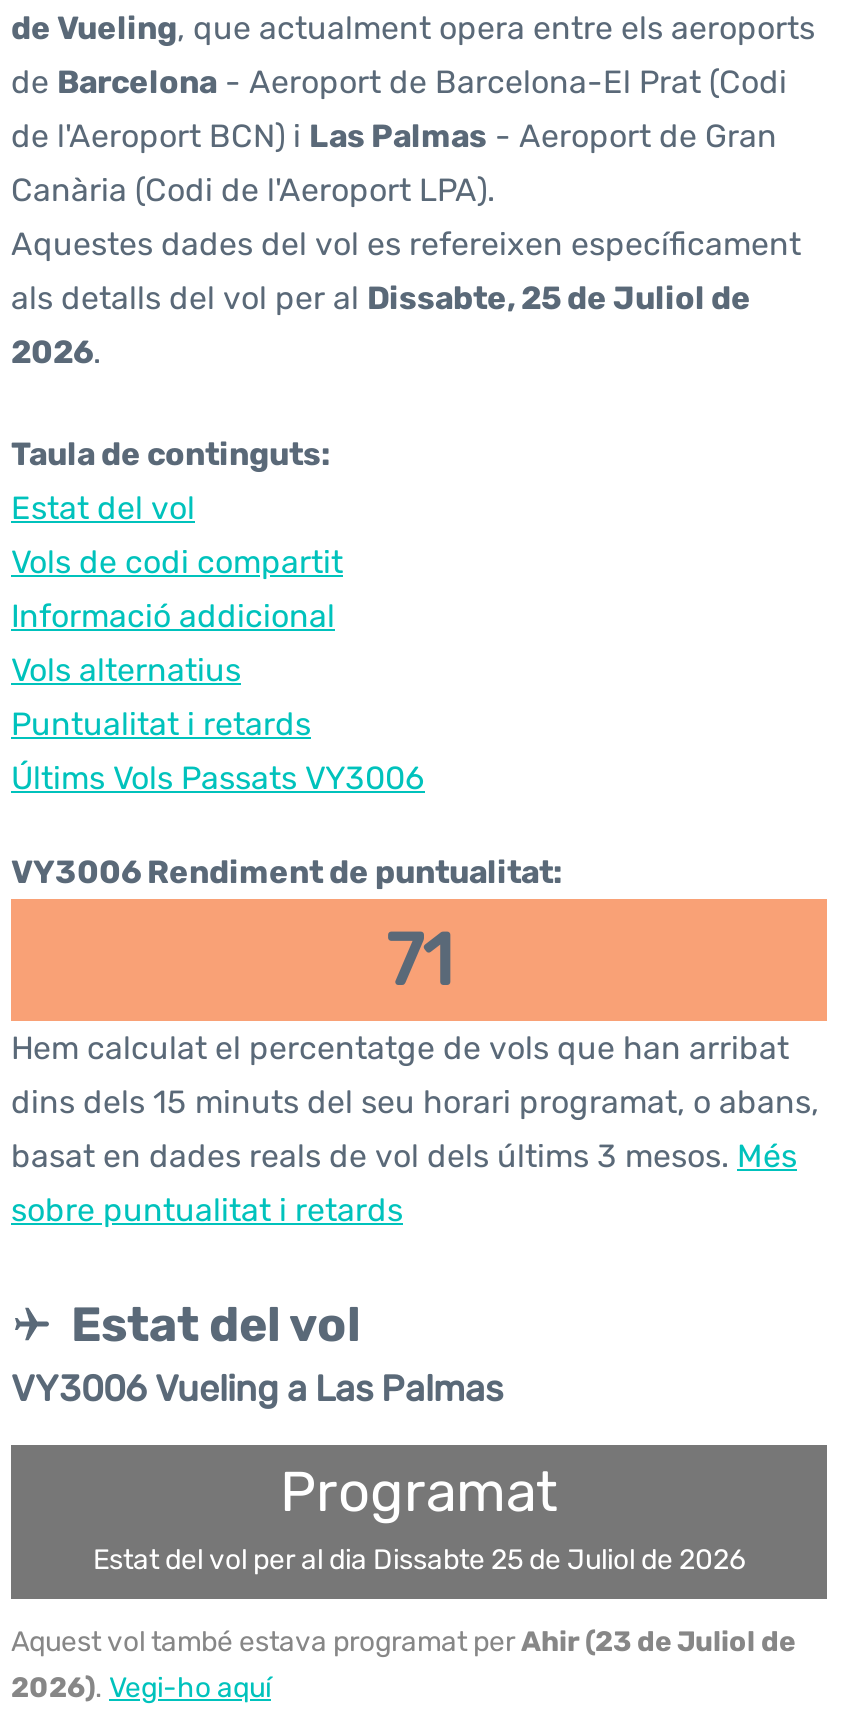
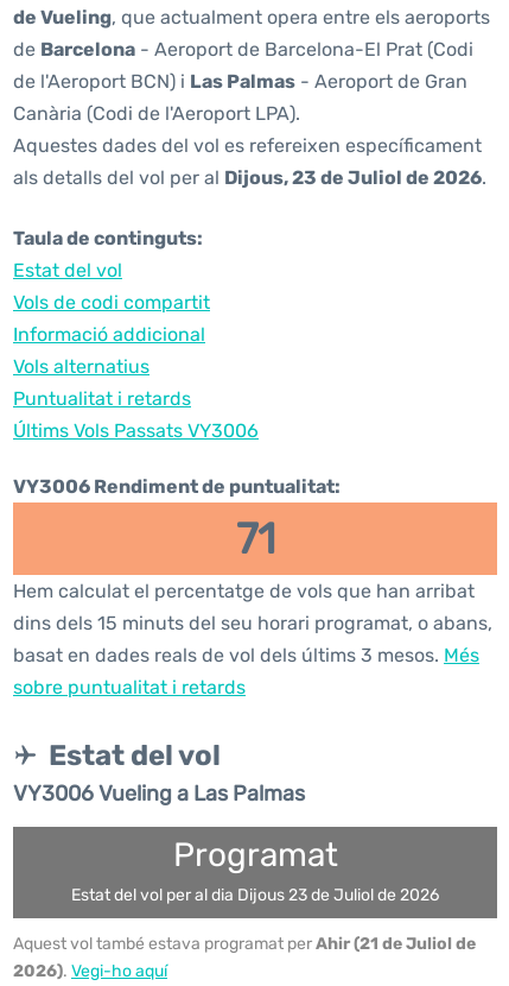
- als detalls del vol per al Dissabte, 25 de Juliol de
- 2026.
+ als detalls del vol per al Dijous, 23 de Juliol de 2026.

- Estat del vol per al dia Dissabte 25 de Juliol de 2026
+ Estat del vol per al dia Dijous 23 de Juliol de 2026

- Aquest vol també estava programat per Ahir (23 de Juliol de
+ Aquest vol també estava programat per Ahir (21 de Juliol de
